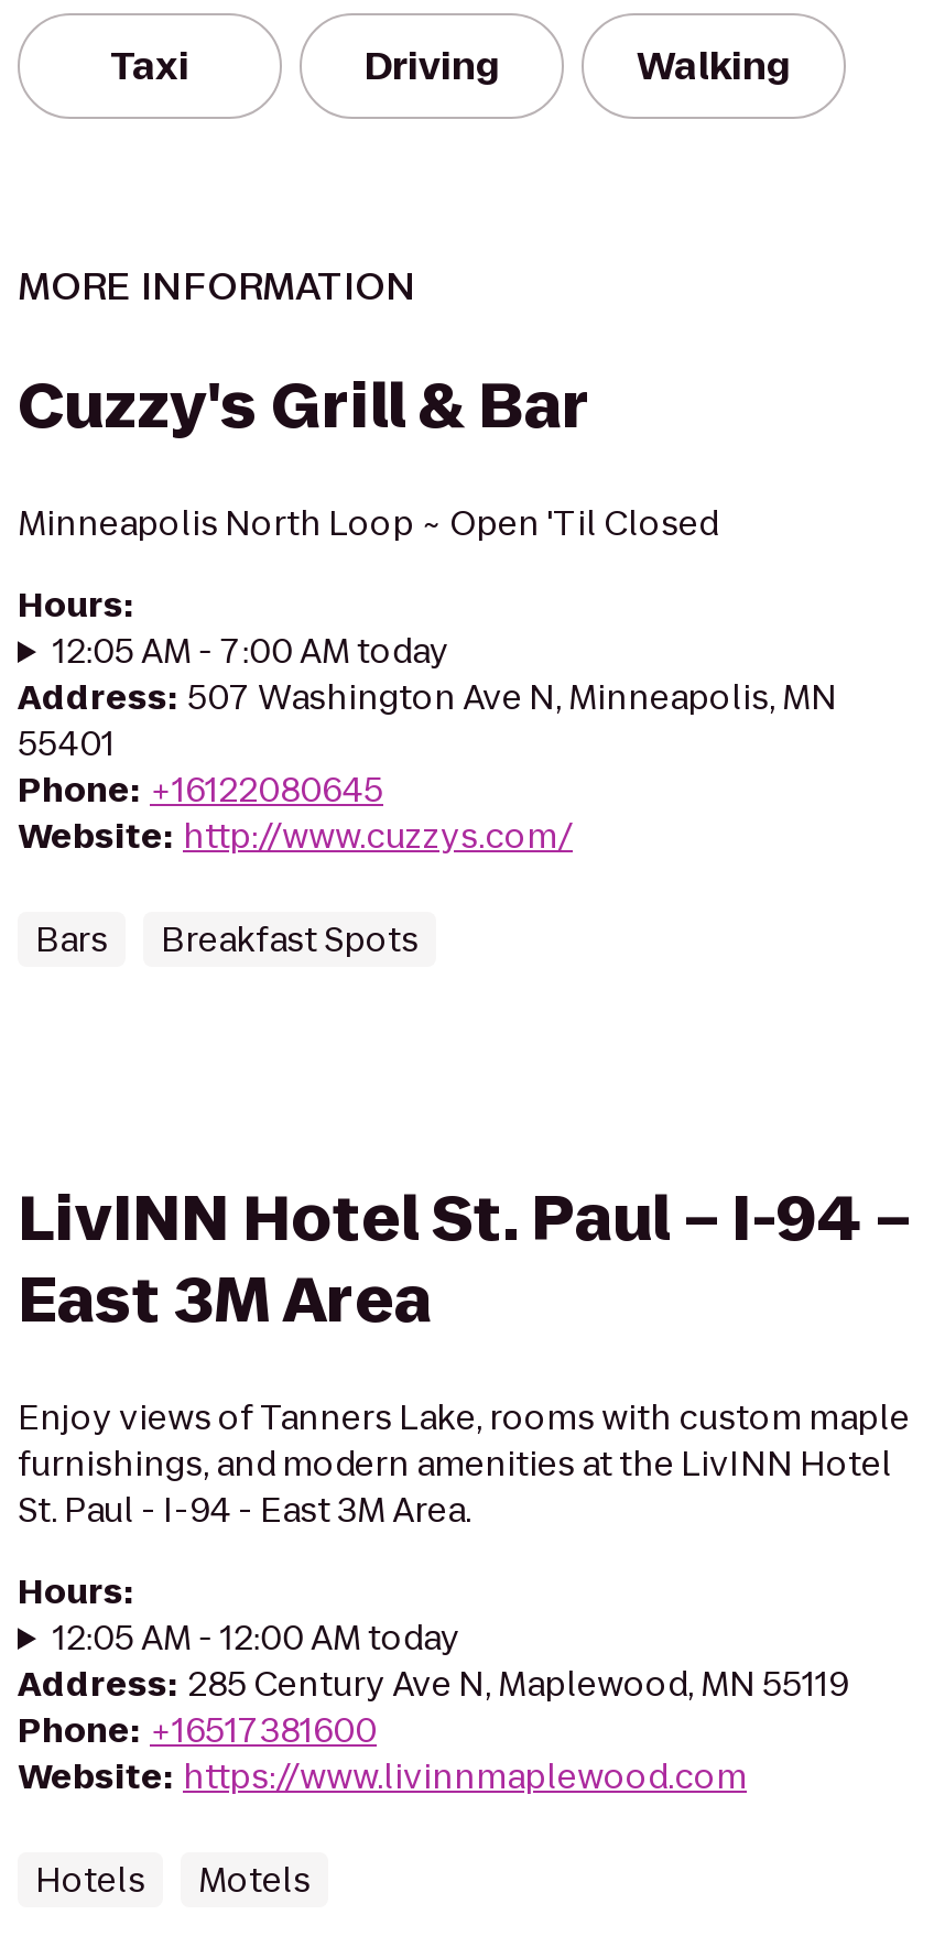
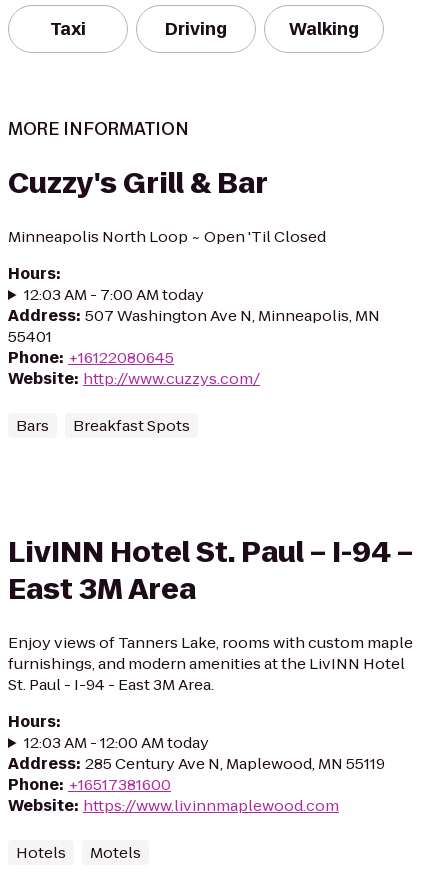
- 12:05 AM - 7:00 AM today
+ 12:03 AM - 7:00 AM today

- 12:05 AM - 12:00 AM today
+ 12:03 AM - 12:00 AM today
